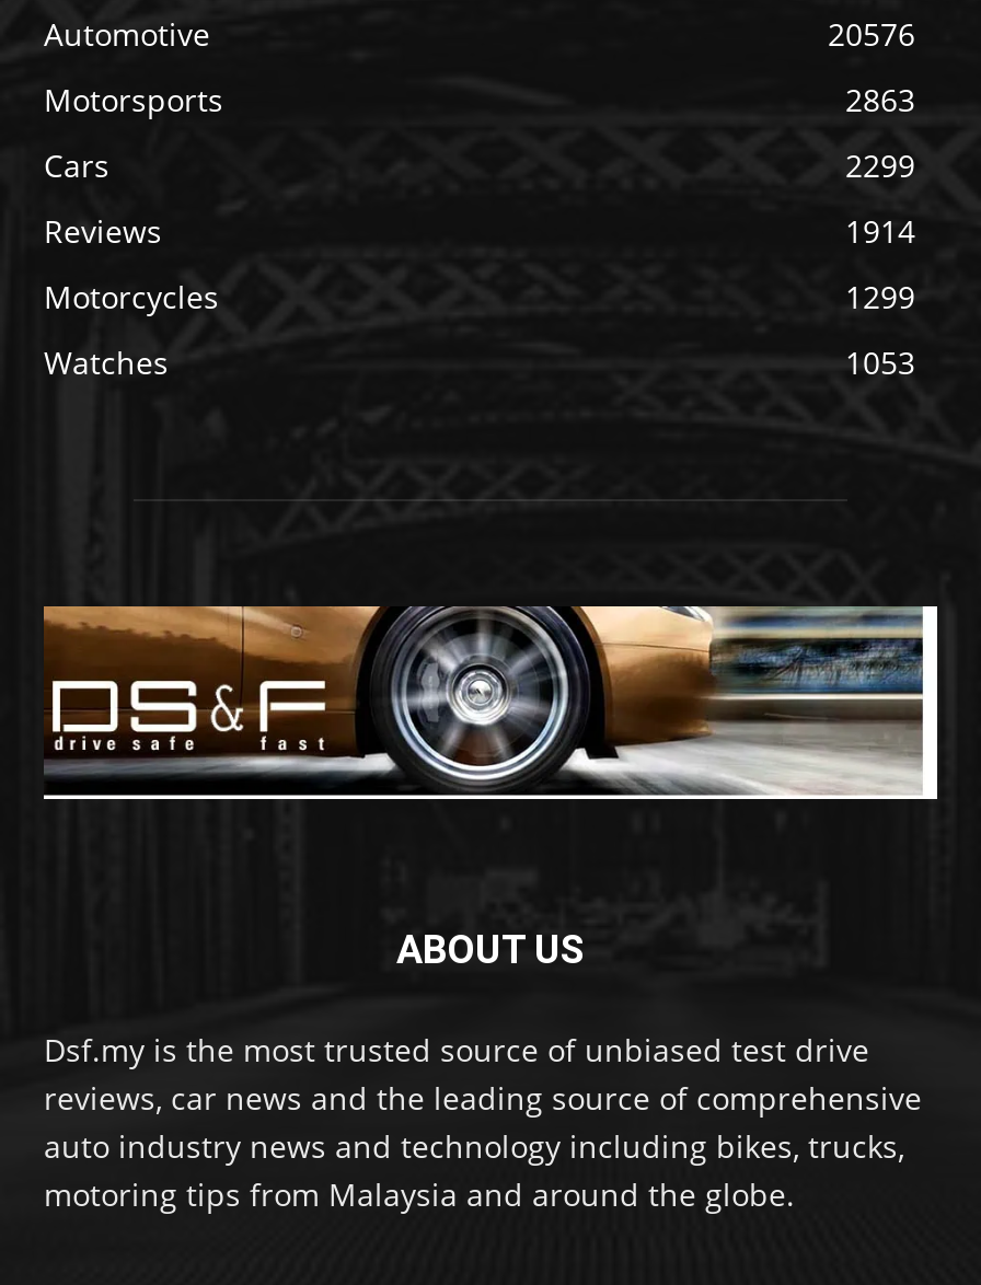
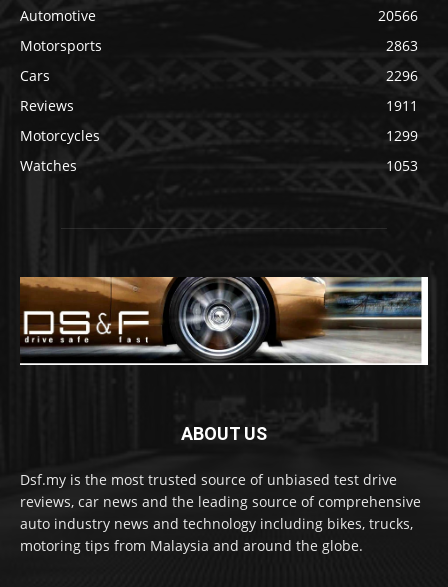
- 20576
+ 20566

- 2299
+ 2296

- 1914
+ 1911
